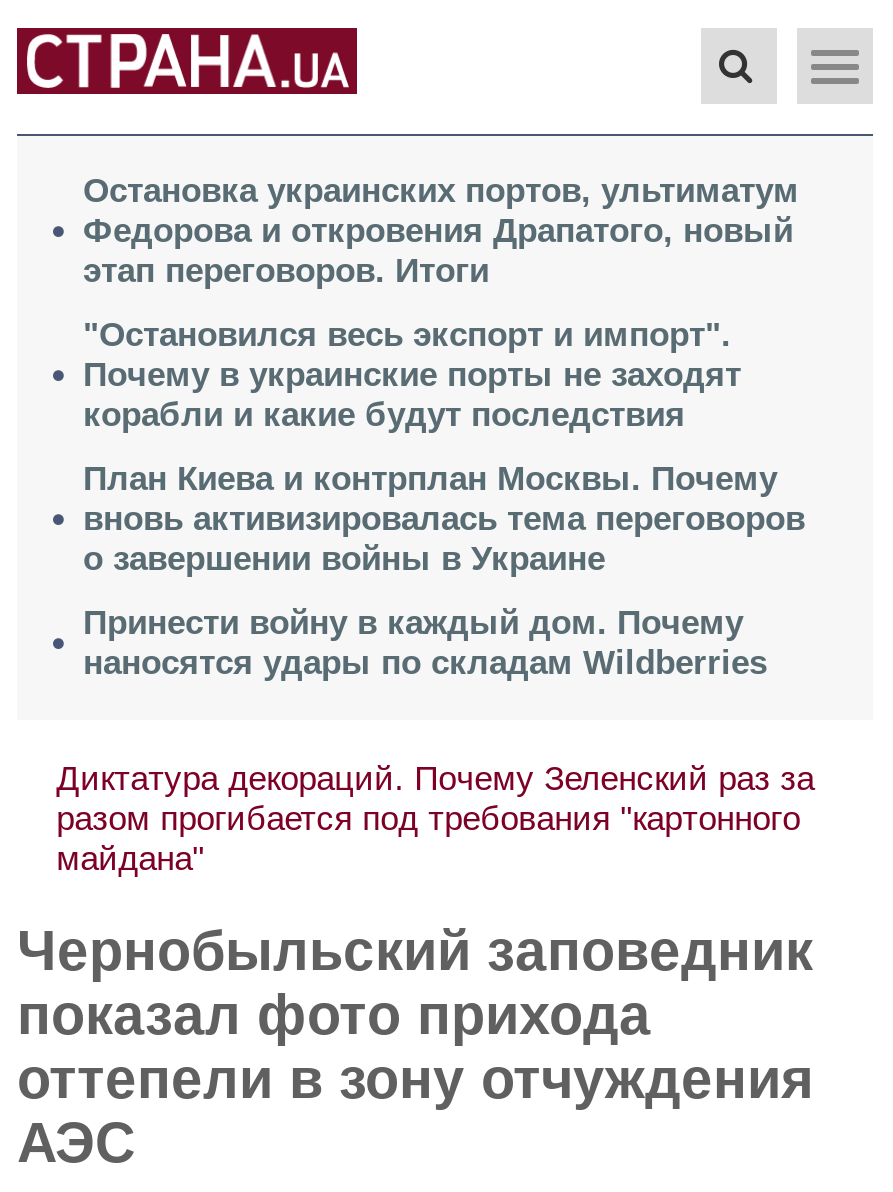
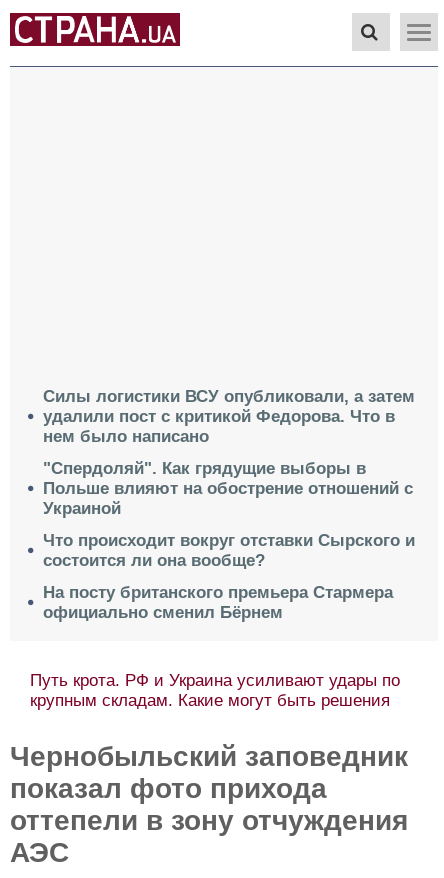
- Остановка украинских портов, ультиматум
- Федорова и откровения Драпатого, новый
- этап переговоров. Итоги
+ Силы логистики ВСУ опубликовали, а затем
+ удалили пост с критикой Федорова. Что в
+ нем было написано

- "Остановился весь экспорт и импорт".
- Почему в украинские порты не заходят
- корабли и какие будут последствия
+ "Спердоляй". Как грядущие выборы в
+ Польше влияют на обострение отношений с
+ Украиной

- План Киева и контрплан Москвы. Почему
- вновь активизировалась тема переговоров
- о завершении войны в Украине
+ Что происходит вокруг отставки Сырского и
+ состоится ли она вообще?

- Принести войну в каждый дом. Почему
- наносятся удары по складам Wildberries
+ На посту британского премьера Стармера
+ официально сменил Бёрнем

- Диктатура декораций. Почему Зеленский раз за
- разом прогибается под требования "картонного
- майдана"
+ Путь крота. РФ и Украина усиливают удары по
+ крупным складам. Какие могут быть решения
